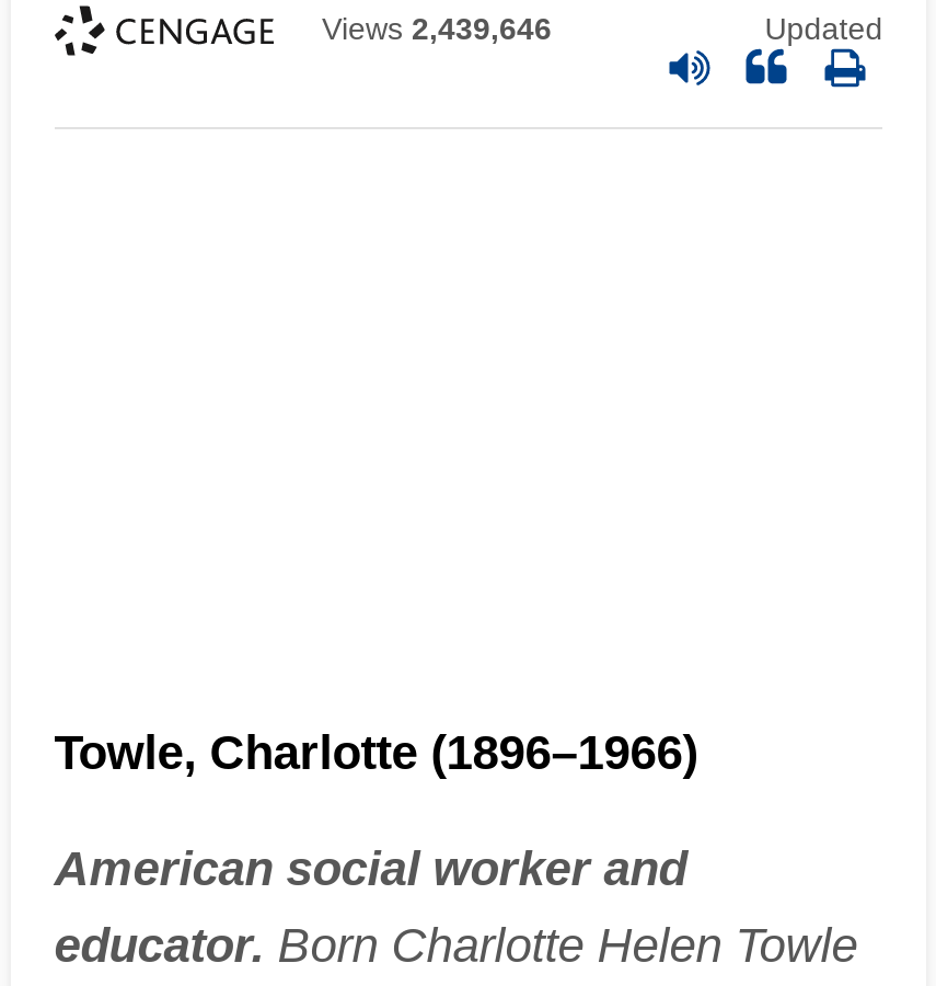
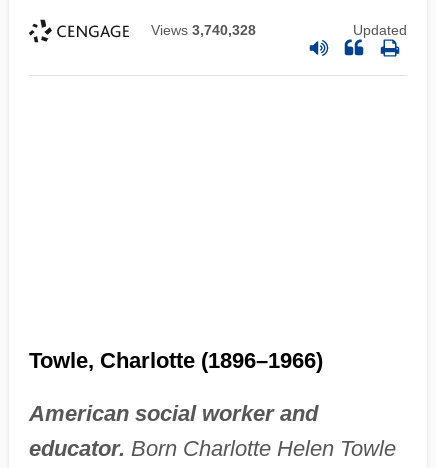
- Views 2,439,646
+ Views 3,740,328
